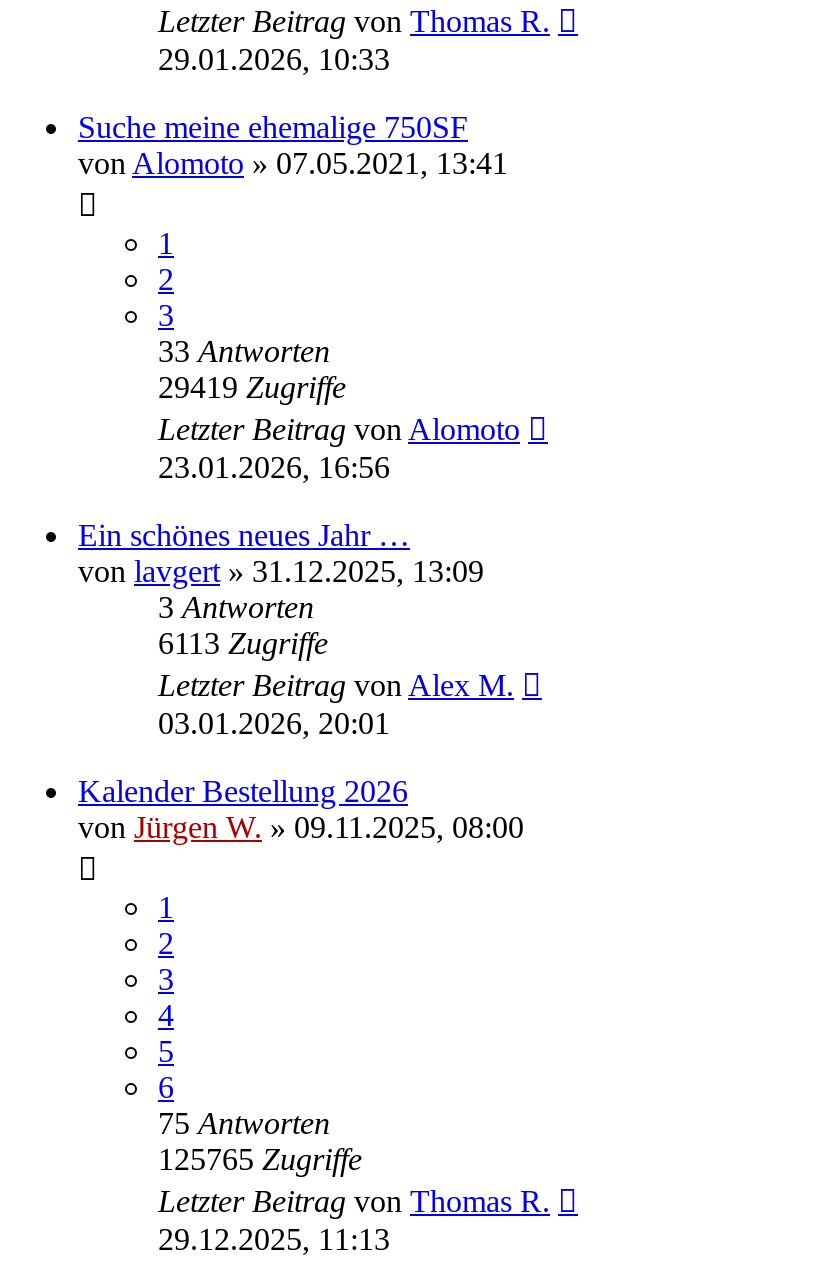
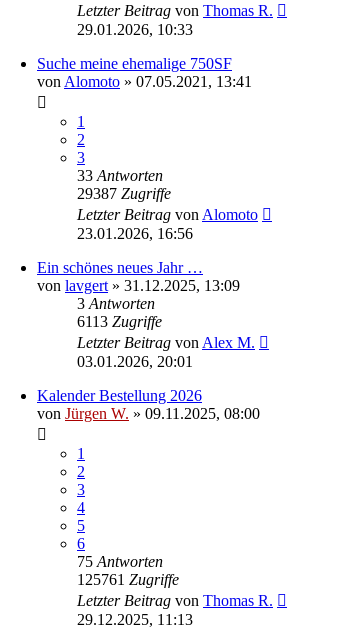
- 29419 Zugriffe
+ 29387 Zugriffe

- 125765 Zugriffe
+ 125761 Zugriffe
